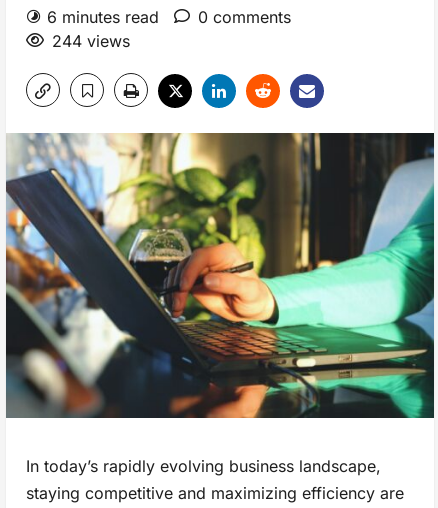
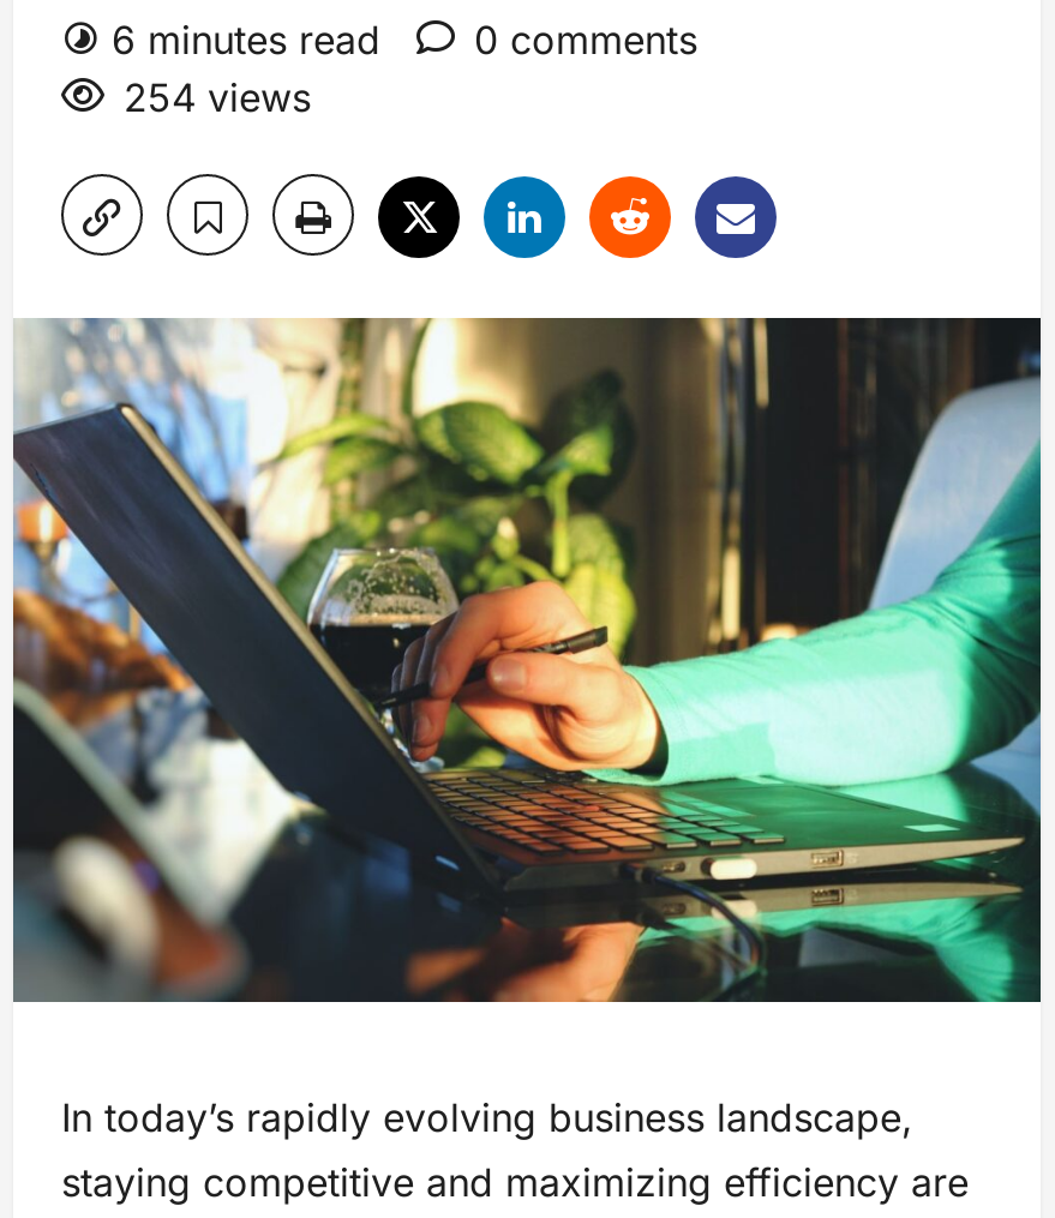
- 244 views
+ 254 views
